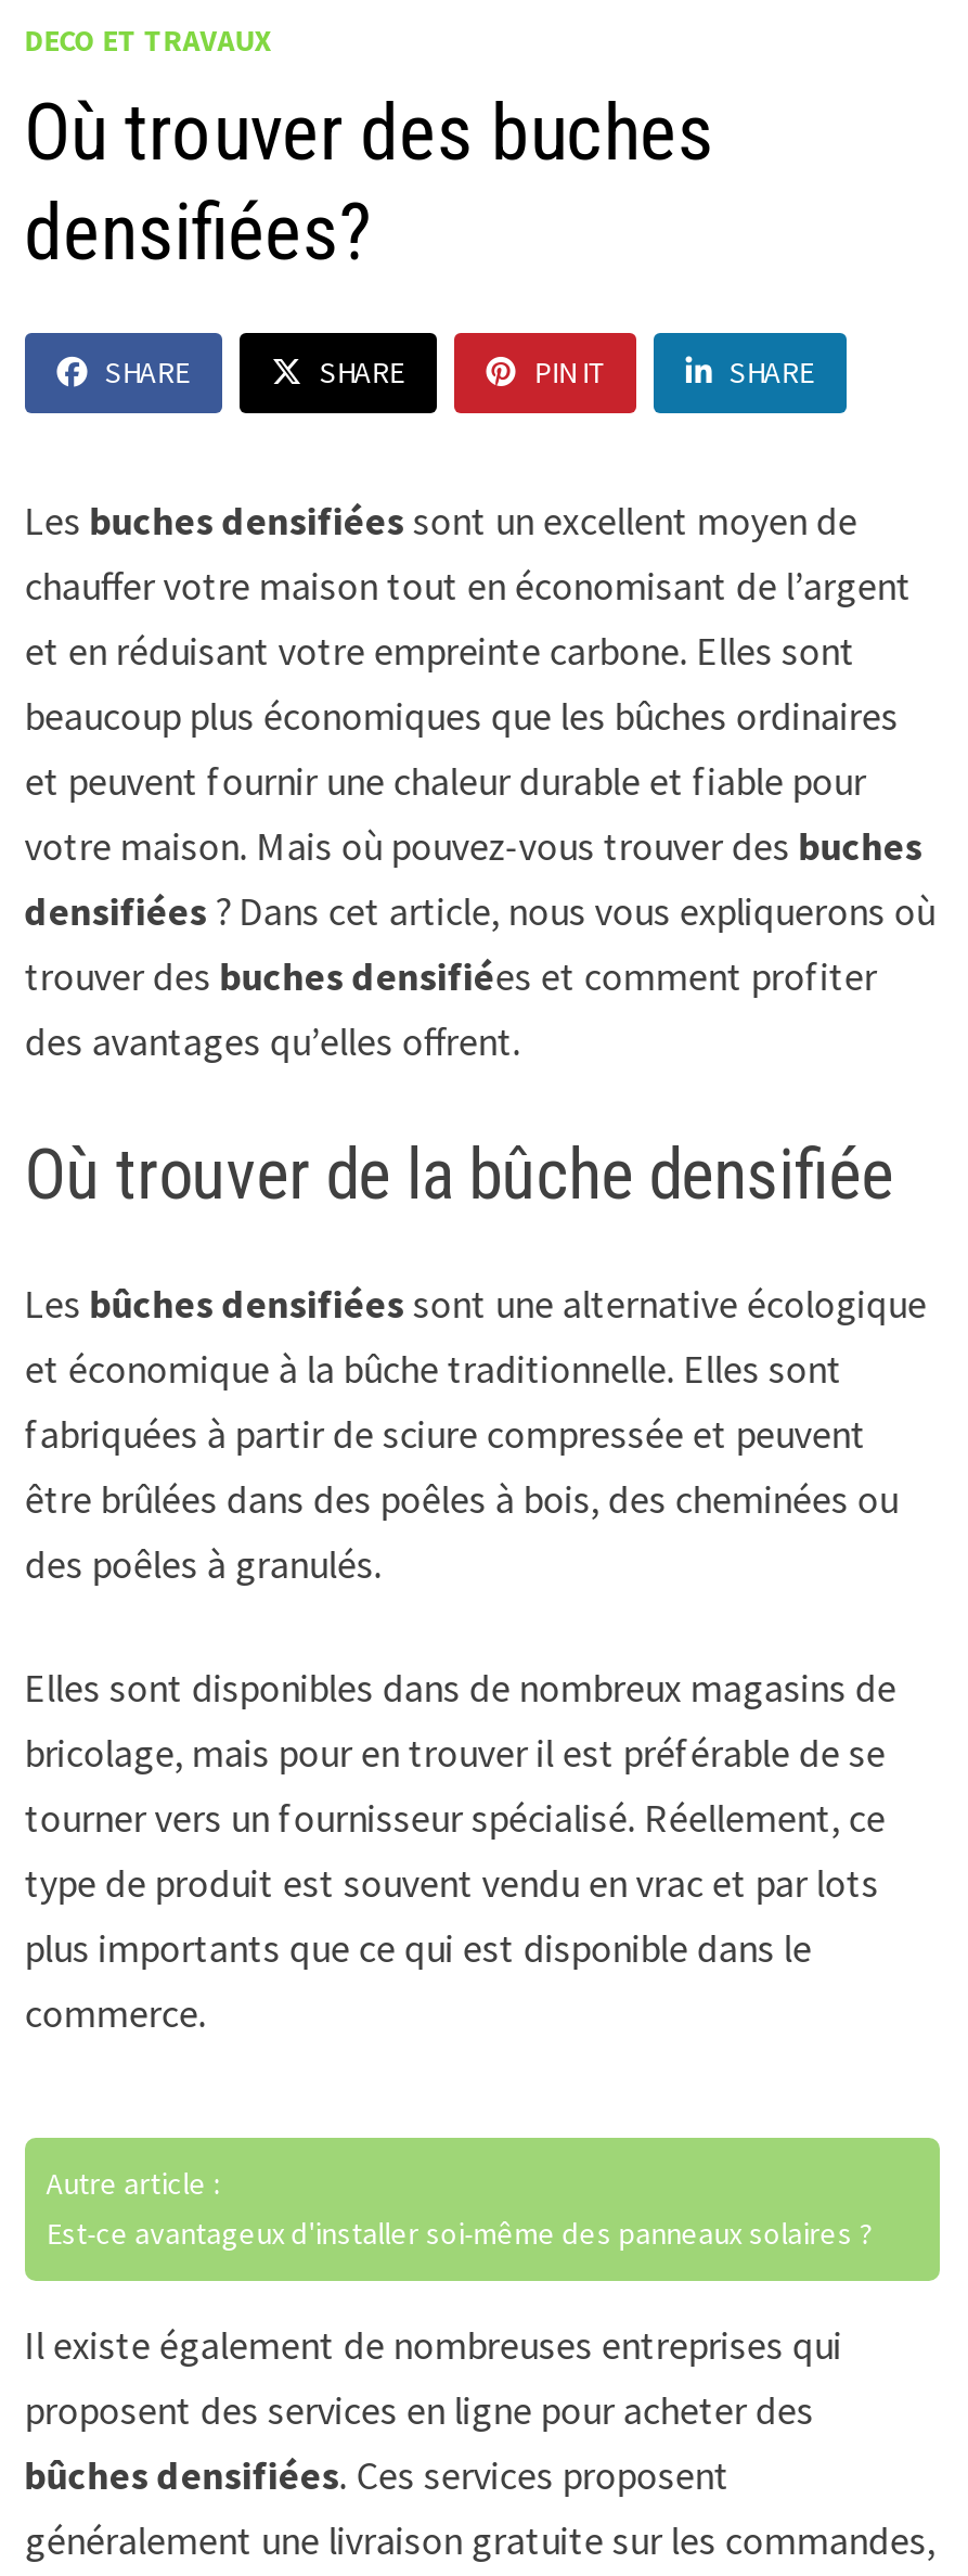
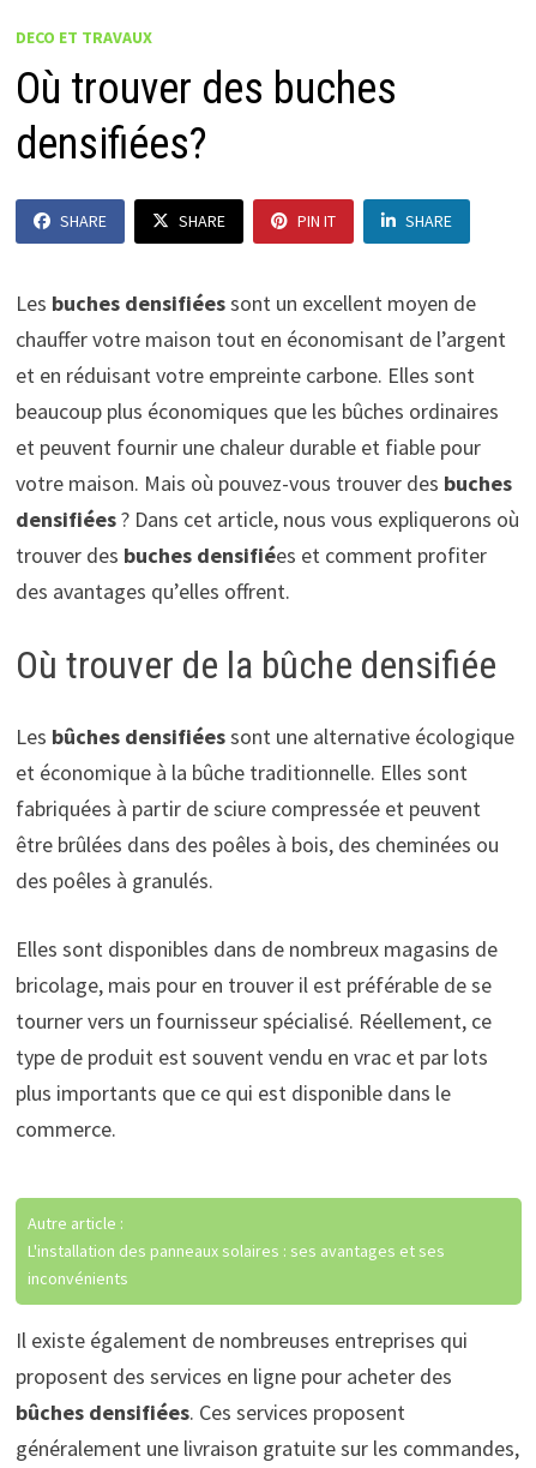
- Est-ce avantageux d'installer soi-même des panneaux solaires ?
+ L'installation des panneaux solaires : ses avantages et ses
+ inconvénients
